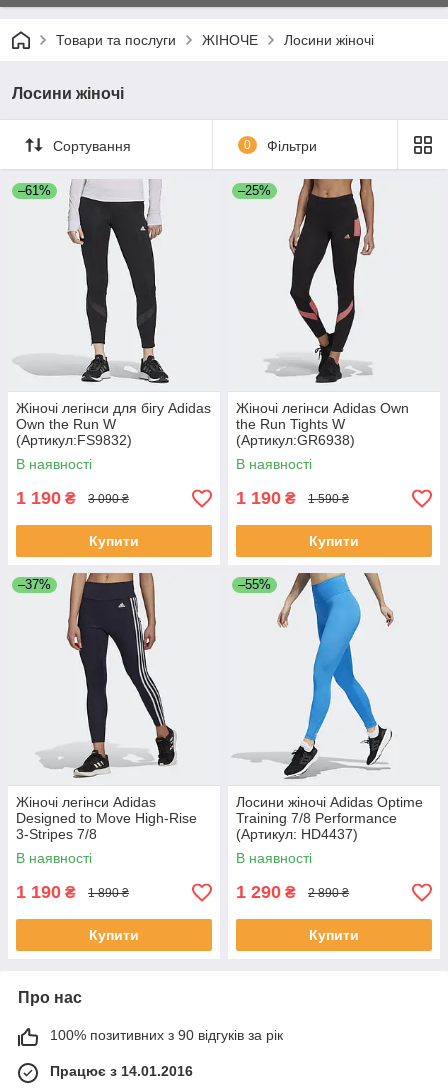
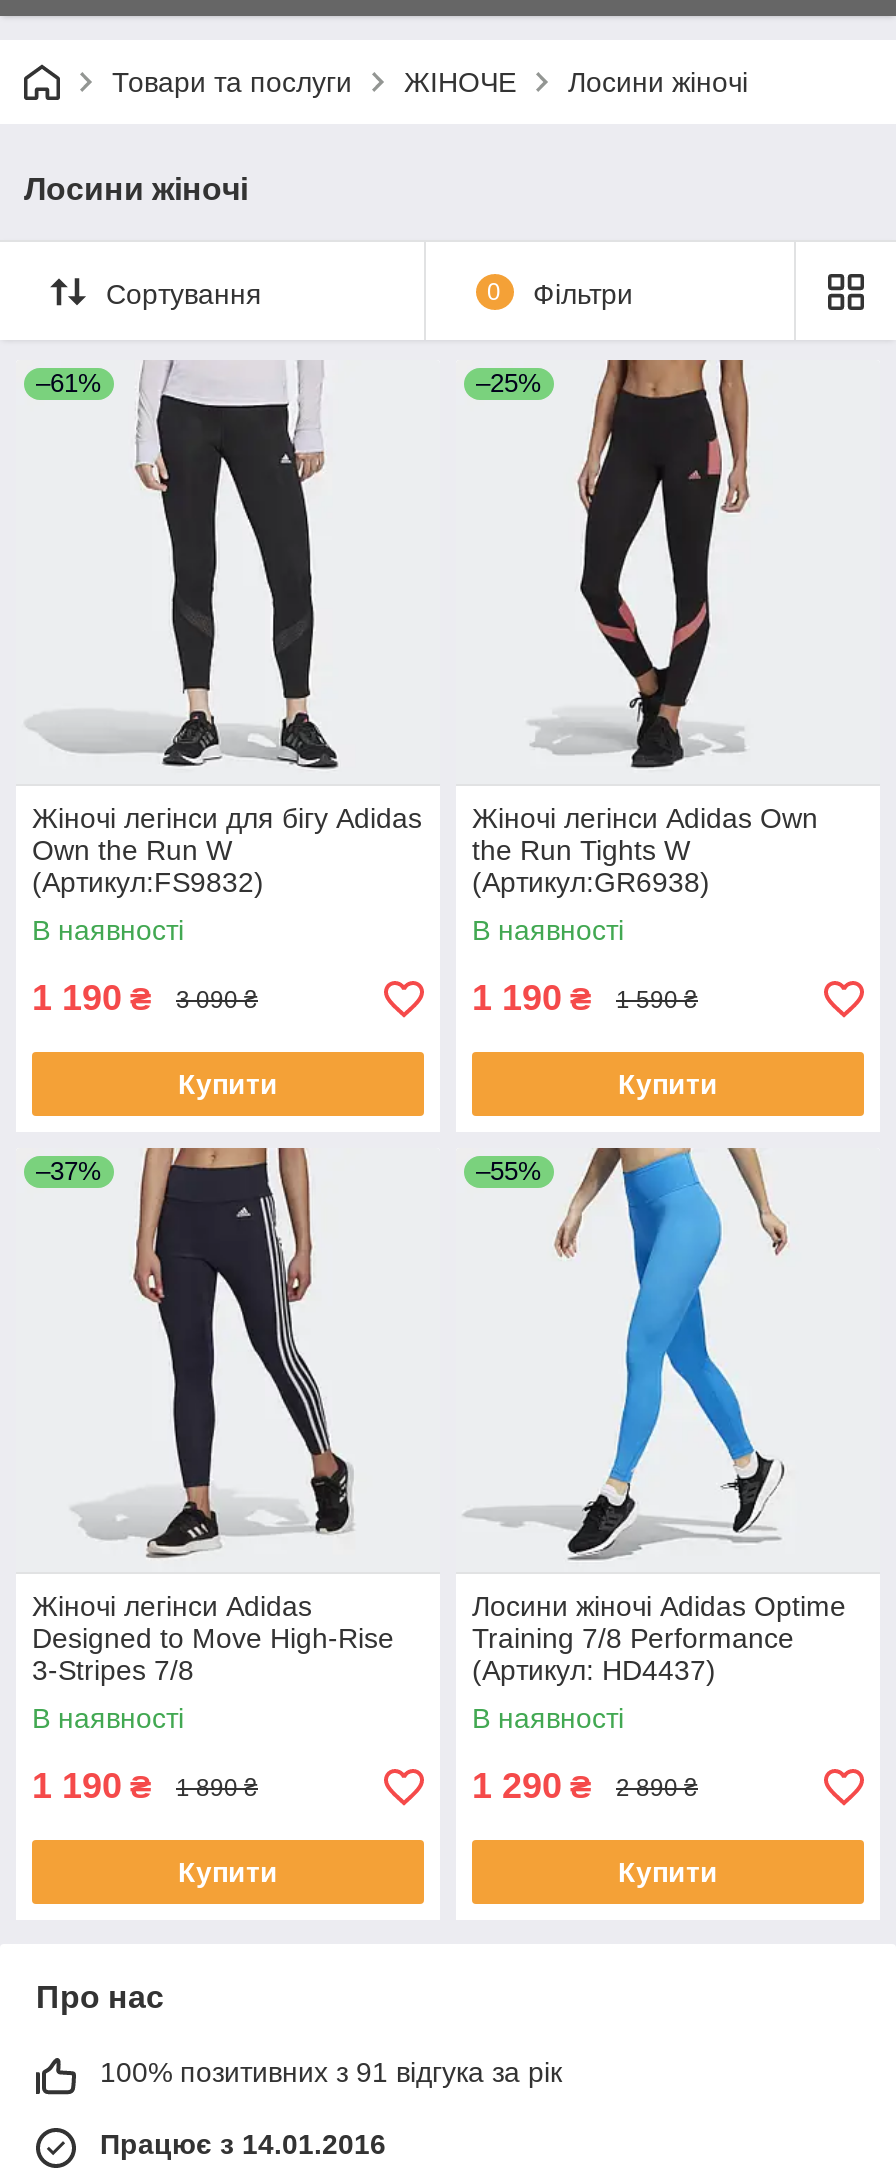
- 100% позитивних з 90 відгуків за рік
+ 100% позитивних з 91 відгука за рік
